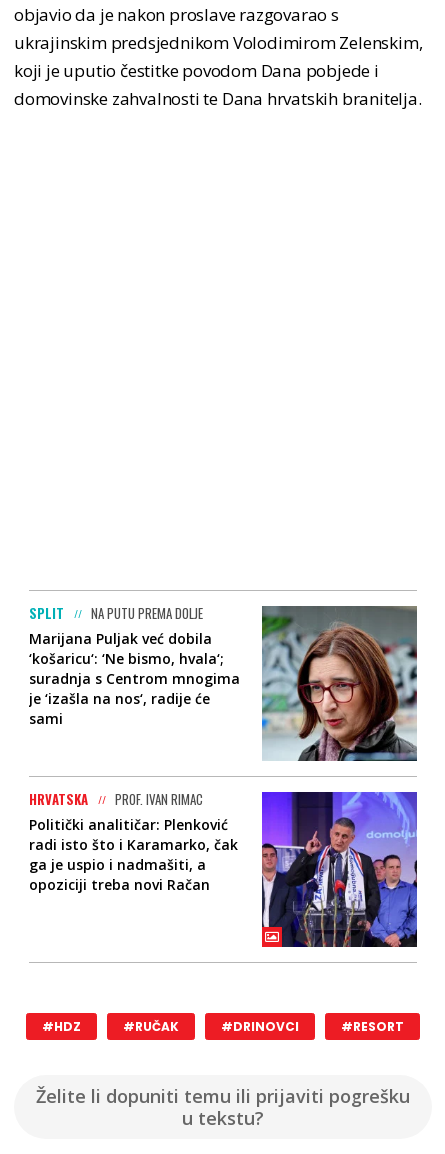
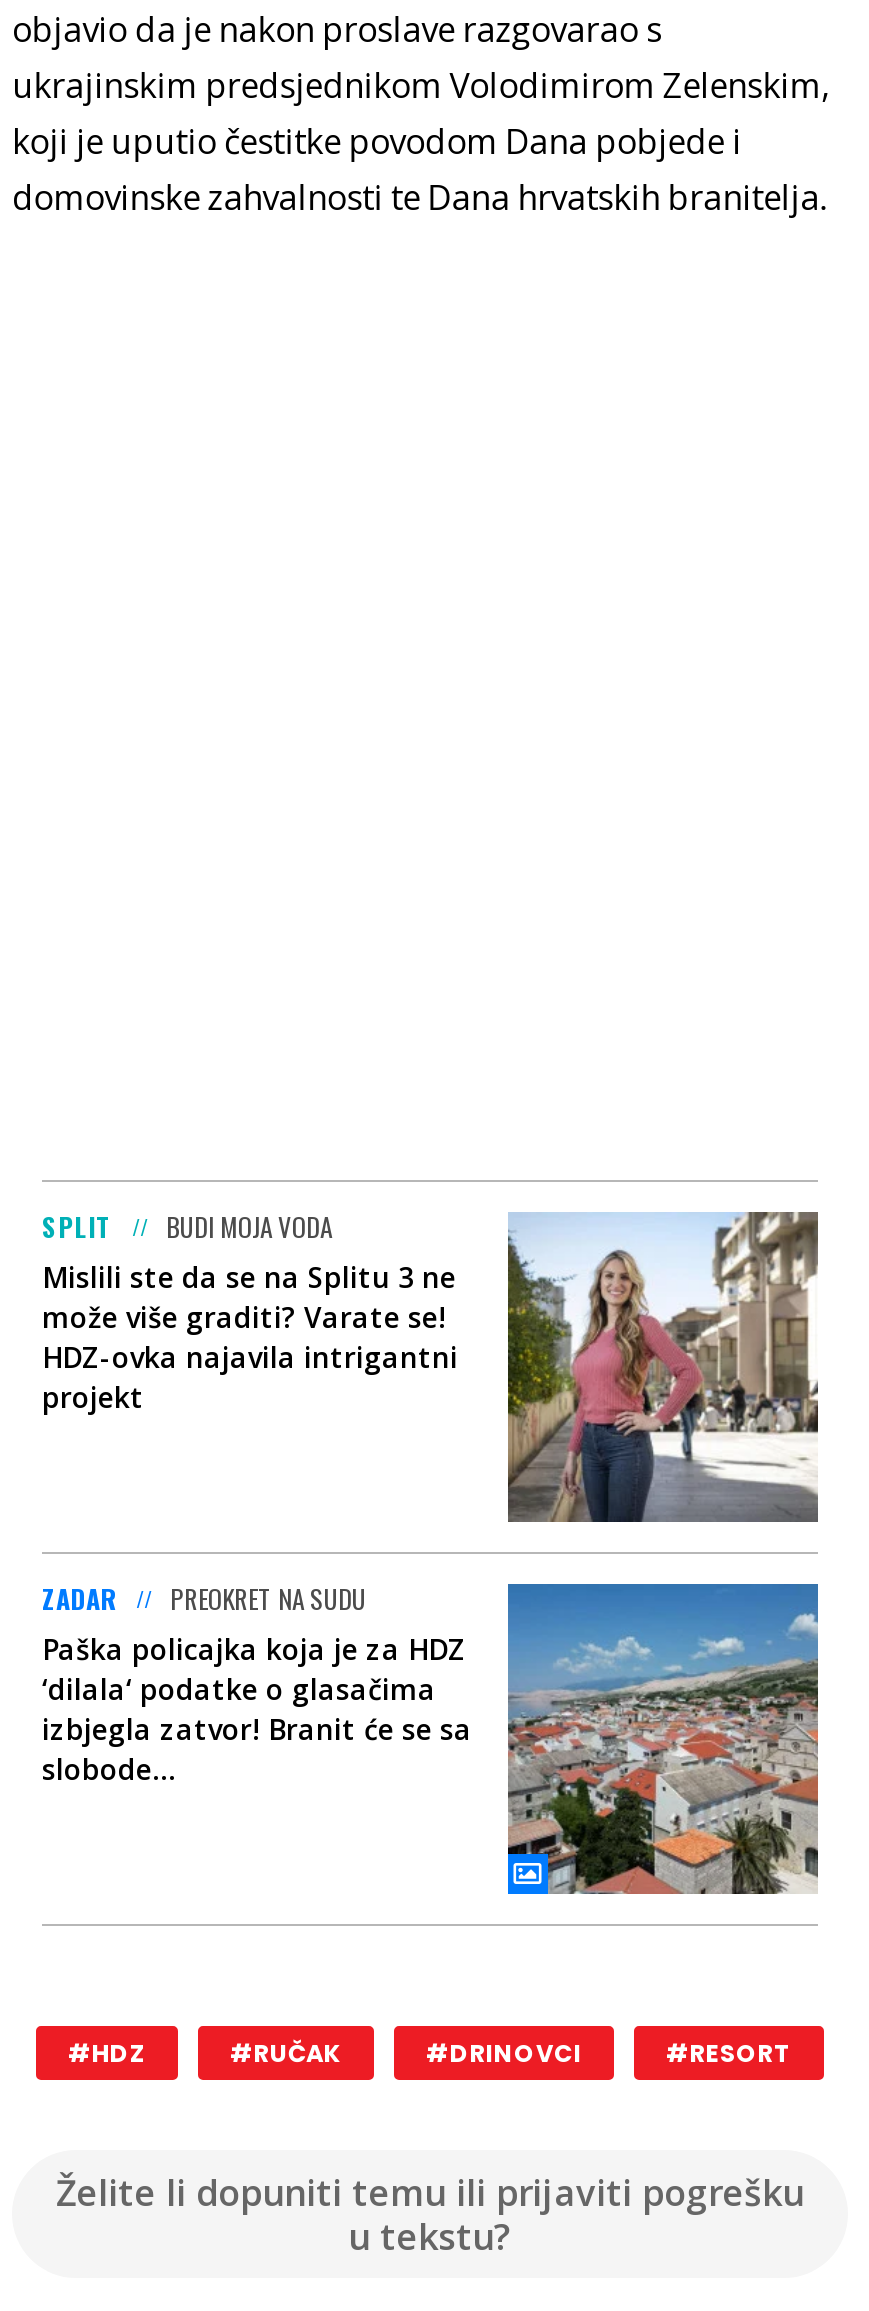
- [image]
- NA PUTU PREMA DOLJE
- Marijana Puljak već dobila
- ‘košaricu‘: ‘Ne bismo, hvala‘;
- suradnja s Centrom mnogima
- je ‘izašla na nos‘, radije će
- sami
+ [image]
+ BUDI MOJA VODA
+ Mislili ste da se na Splitu 3 ne
+ može više graditi? Varate se!
+ HDZ-ovka najavila intrigantni
+ projekt

- [image]
- HRVATSKA
- PROF. IVAN RIMAC
- Politički analitičar: Plenković
- radi isto što i Karamarko, čak
- ga je uspio i nadmašiti, a
- opoziciji treba novi Račan
+ [image]
+ ZADAR
+ PREOKRET NA SUDU
+ Paška policajka koja je za HDZ
+ ‘dilala‘ podatke o glasačima
+ izbjegla zatvor! Branit će se sa
+ slobode...
